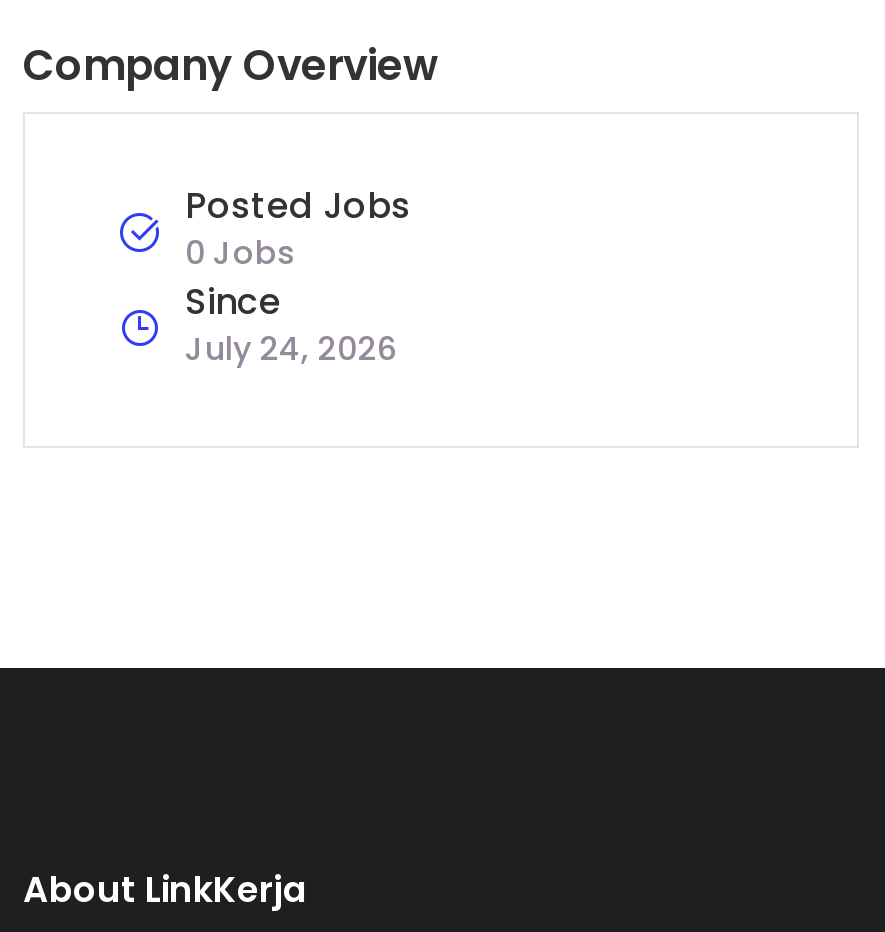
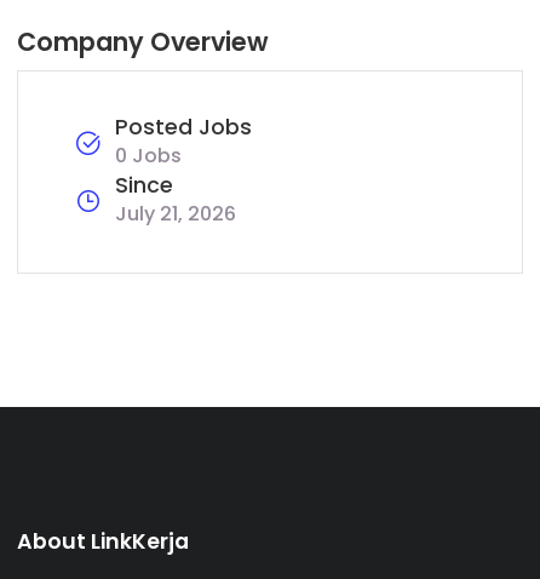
- July 24, 2026
+ July 21, 2026
